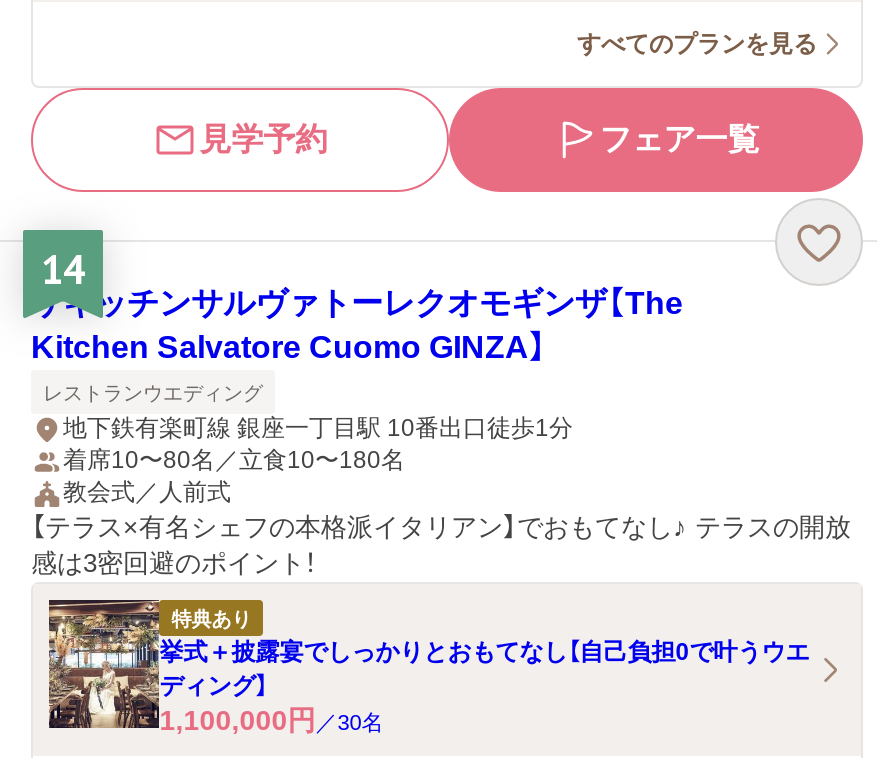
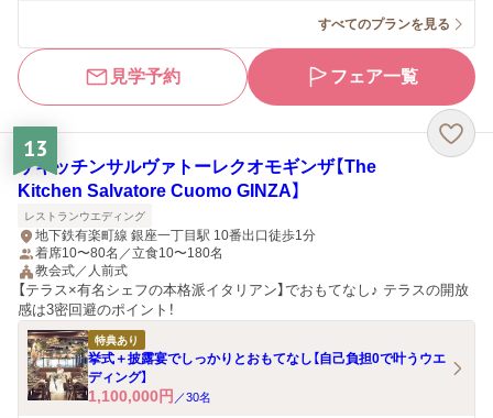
- 14
+ 13
